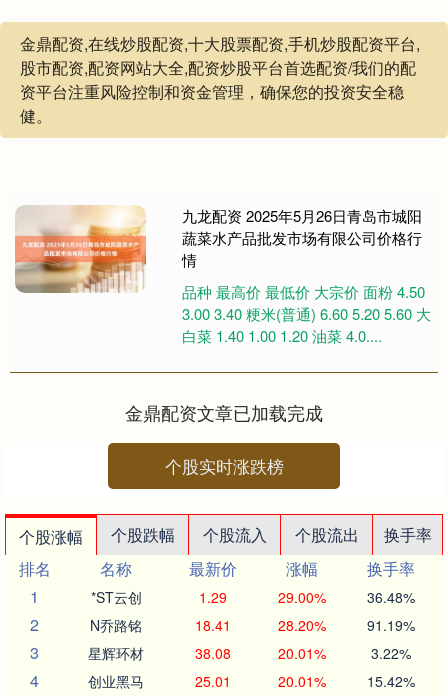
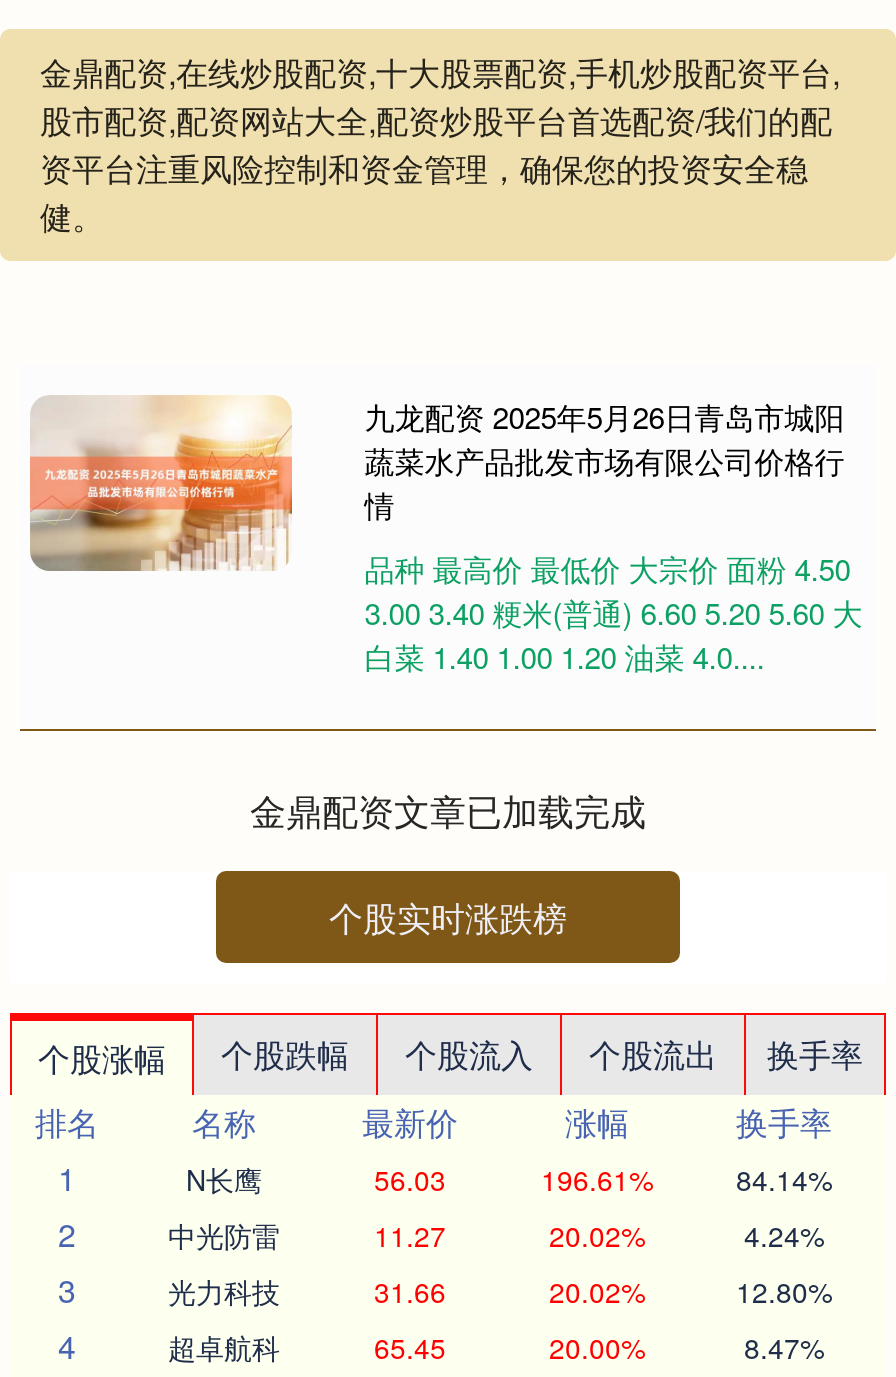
- *ST云创
- 1.29
- 29.00%
- 36.48%
+ N长鹰
+ 56.03
+ 196.61%
+ 84.14%

- N乔路铭
- 18.41
- 28.20%
- 91.19%
+ 中光防雷
+ 11.27
+ 20.02%
+ 4.24%

- 星辉环材
- 38.08
- 20.01%
- 3.22%
+ 光力科技
+ 31.66
+ 20.02%
+ 12.80%

- 创业黑马
- 25.01
- 20.01%
- 15.42%
+ 超卓航科
+ 65.45
+ 20.00%
+ 8.47%
